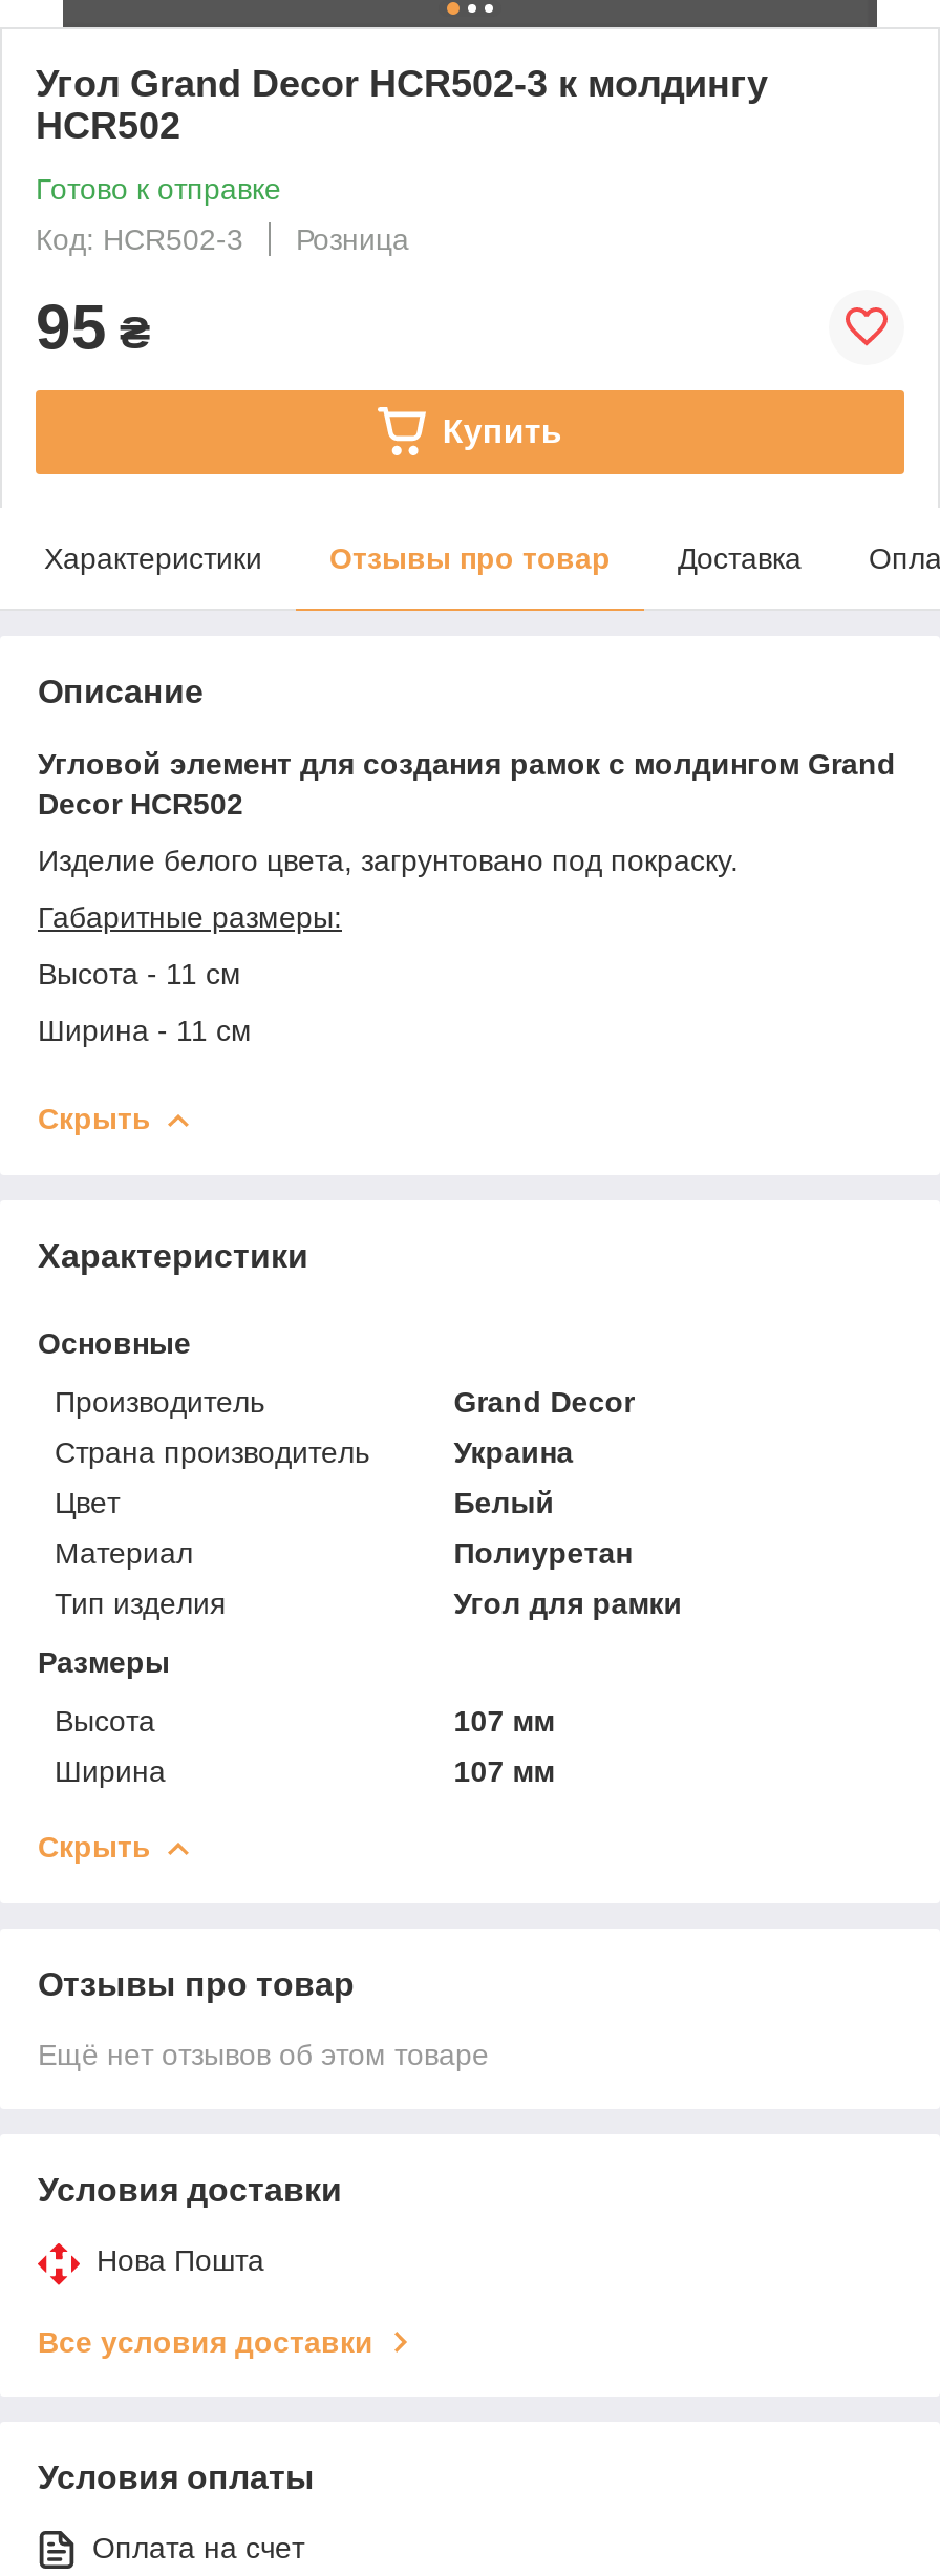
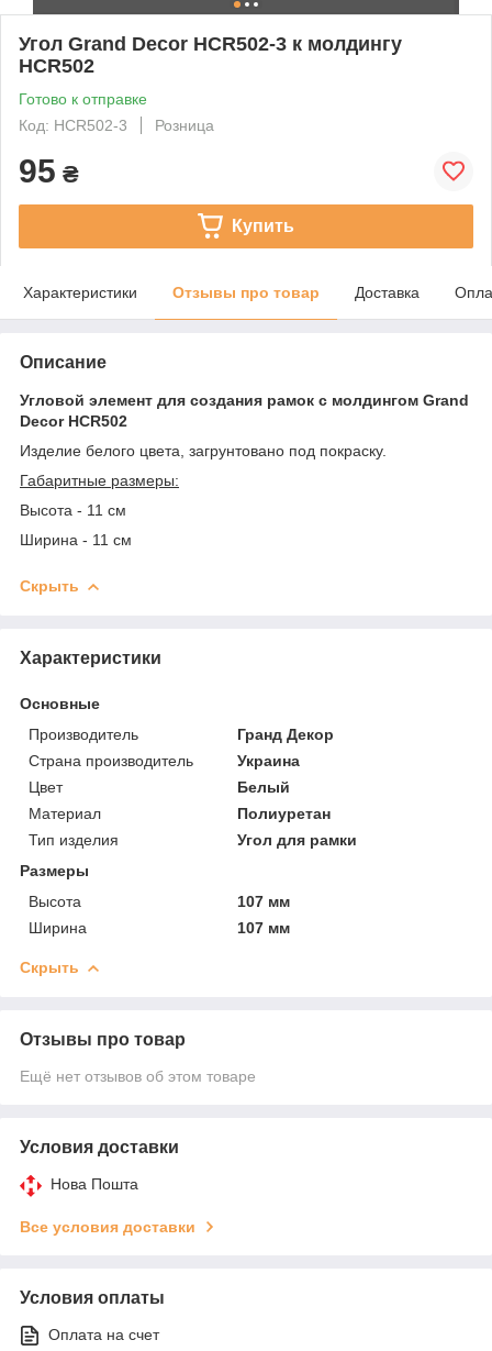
- Grand Decor
+ Гранд Декор
